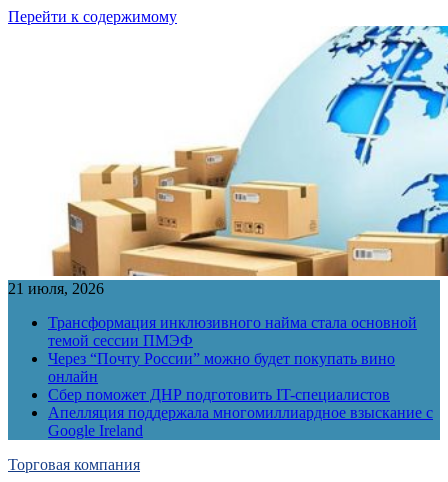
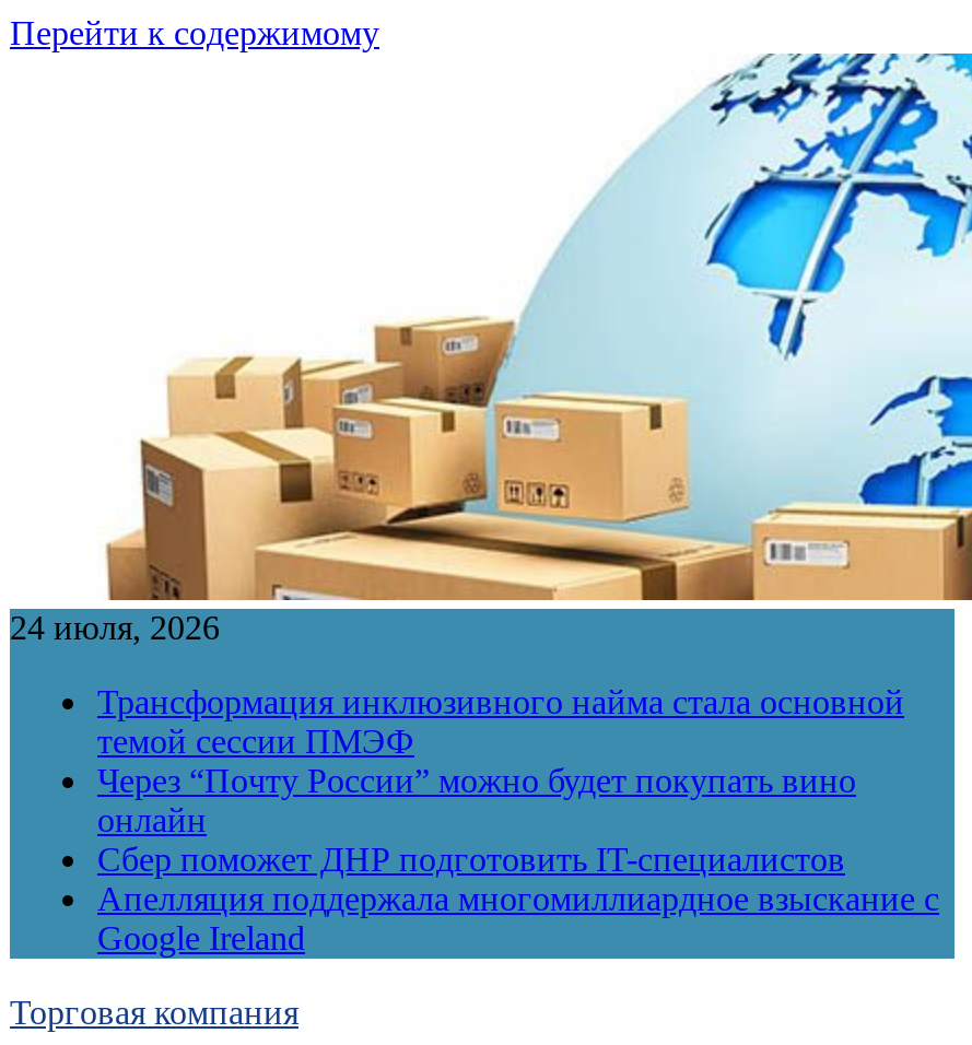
- 21 июля, 2026
+ 24 июля, 2026
